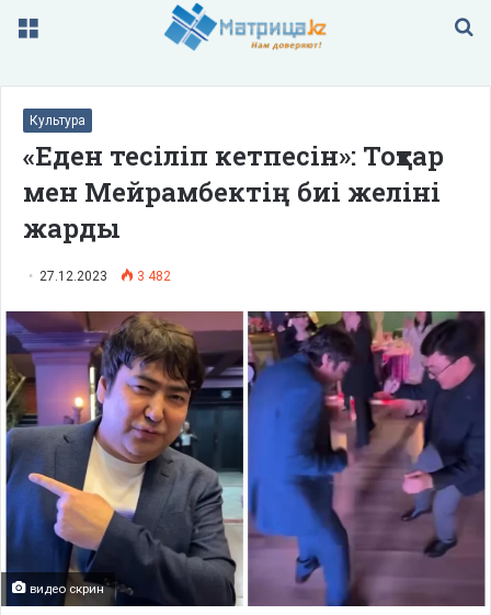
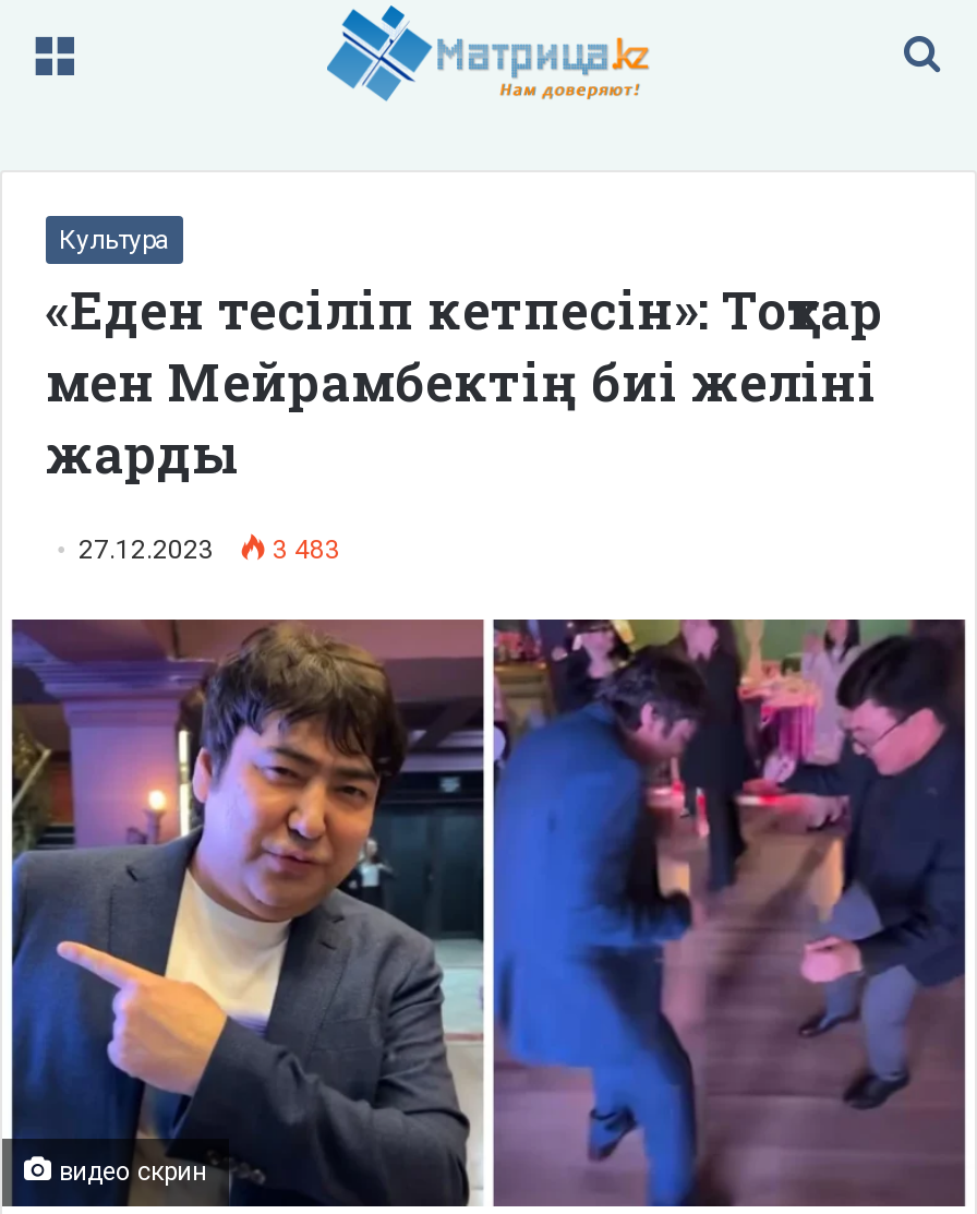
- 27.12.2023 3 482
+ 27.12.2023 3 483
